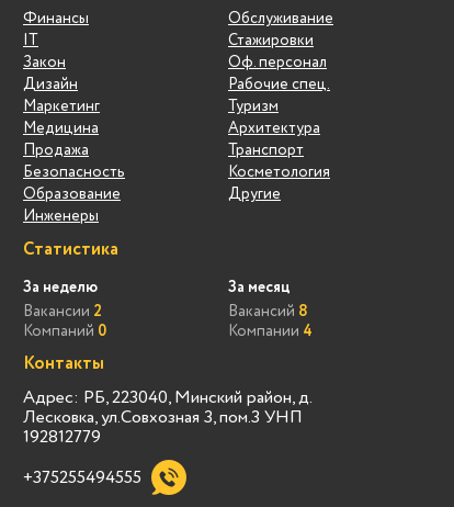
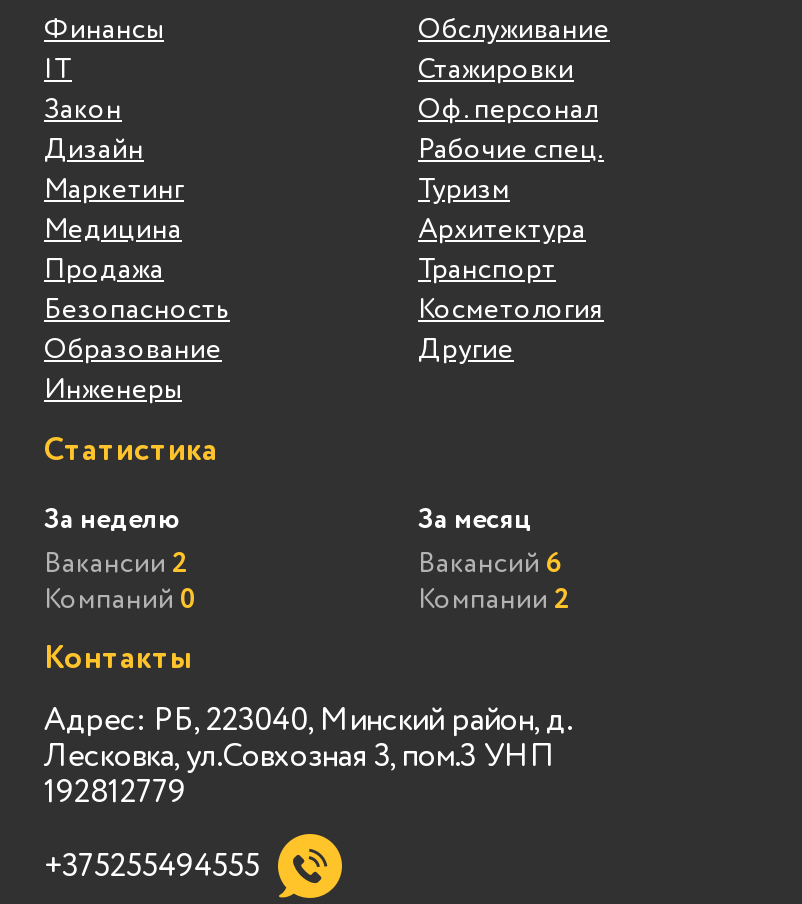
- Вакансий 8
+ Вакансий 6

- Компании 4
+ Компании 2
